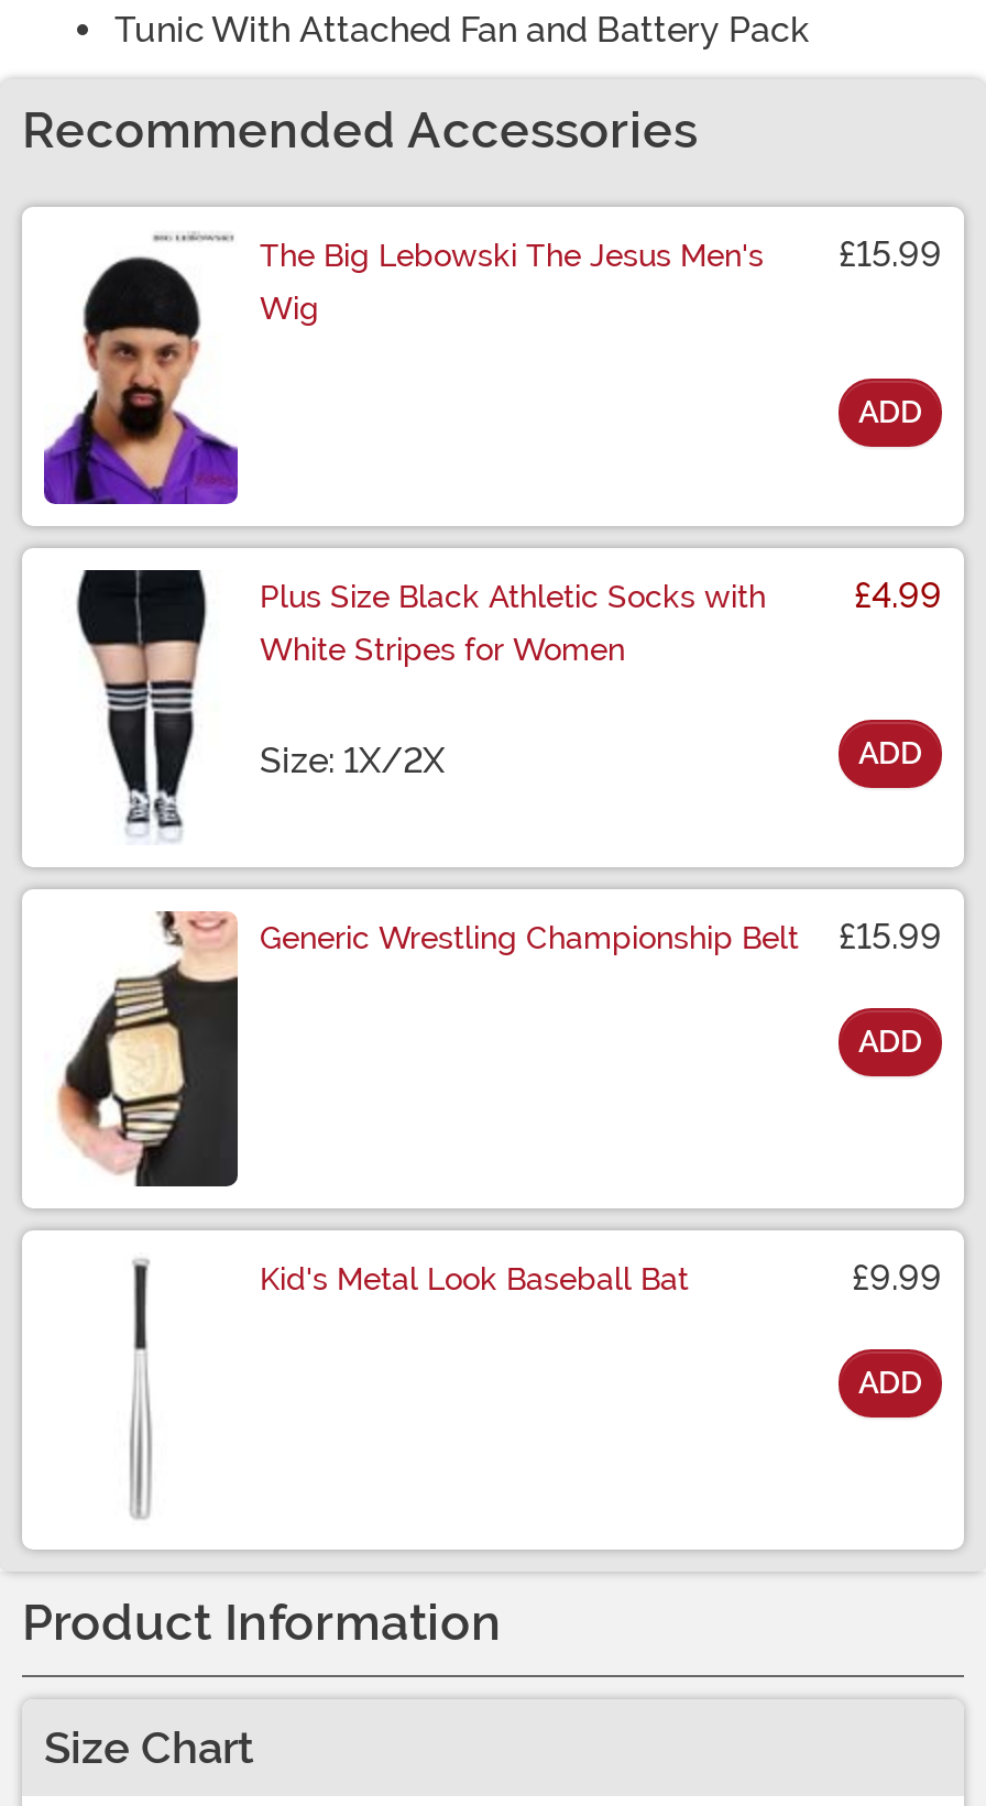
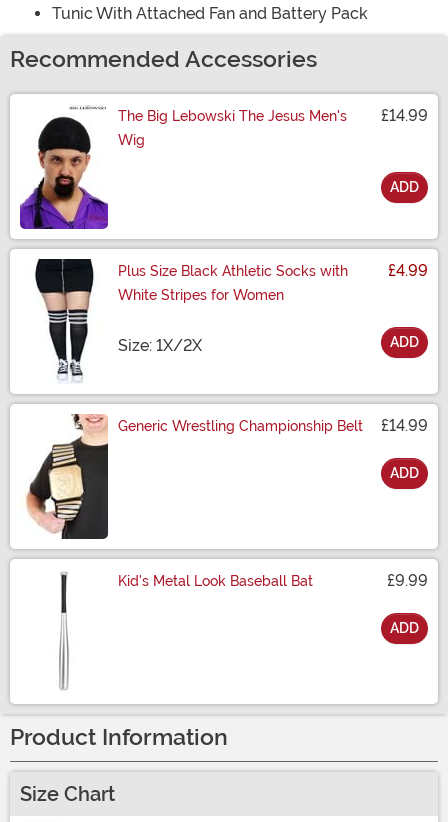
- £15.99
+ £14.99

- Generic Wrestling Championship Belt £15.99
+ Generic Wrestling Championship Belt £14.99
